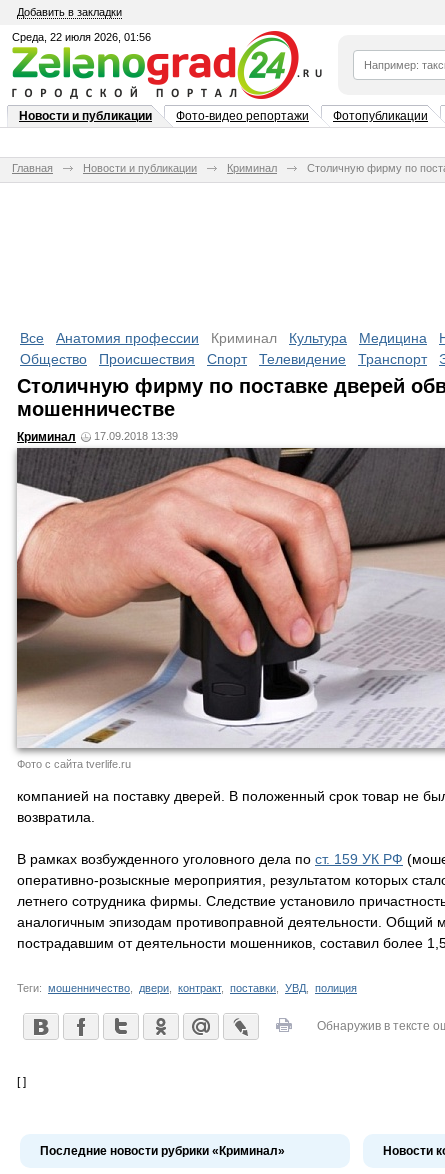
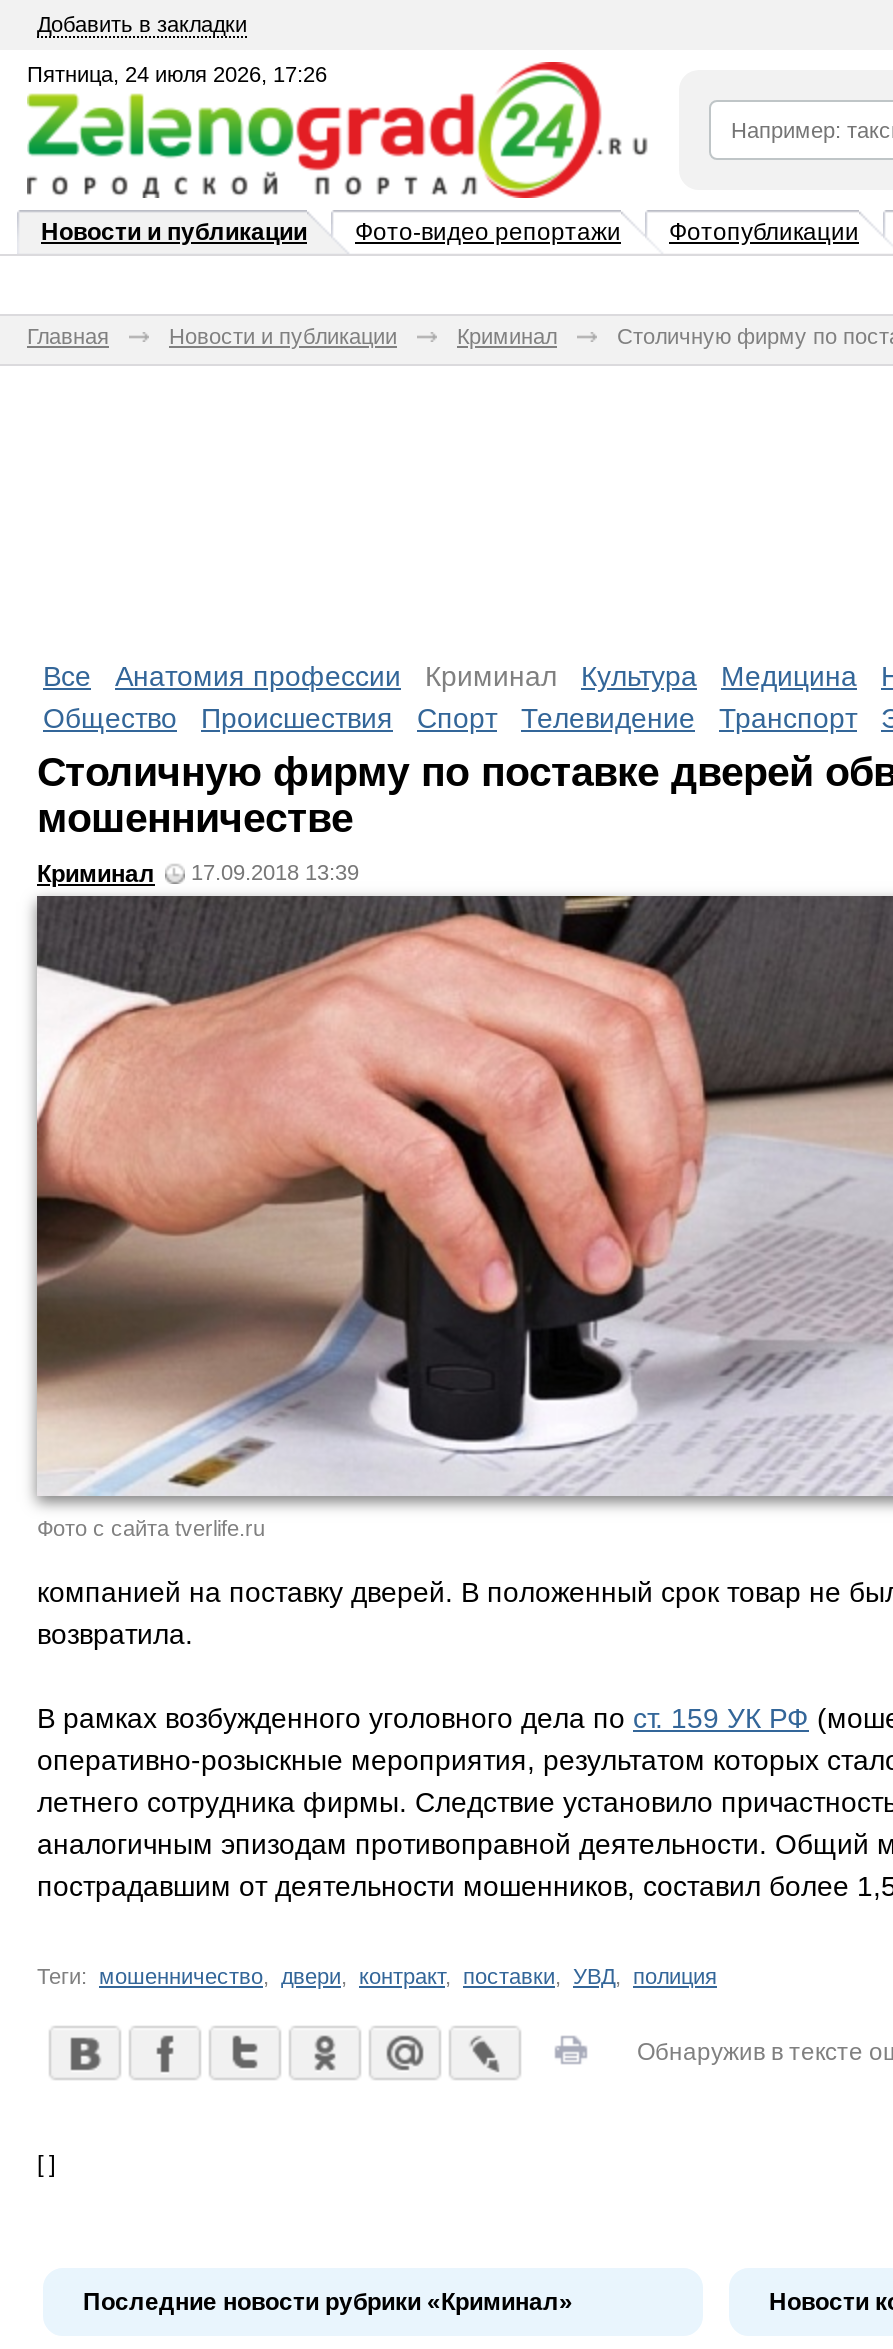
- Среда, 22 июля 2026, 01:56
+ Пятница, 24 июля 2026, 17:26
